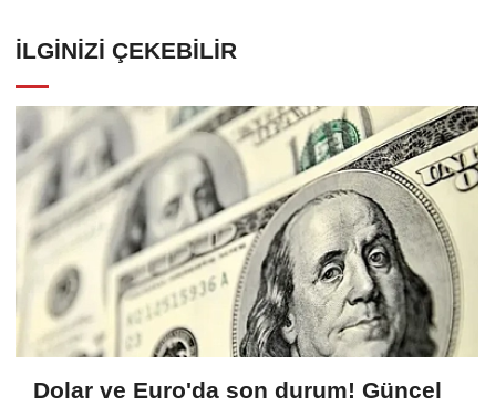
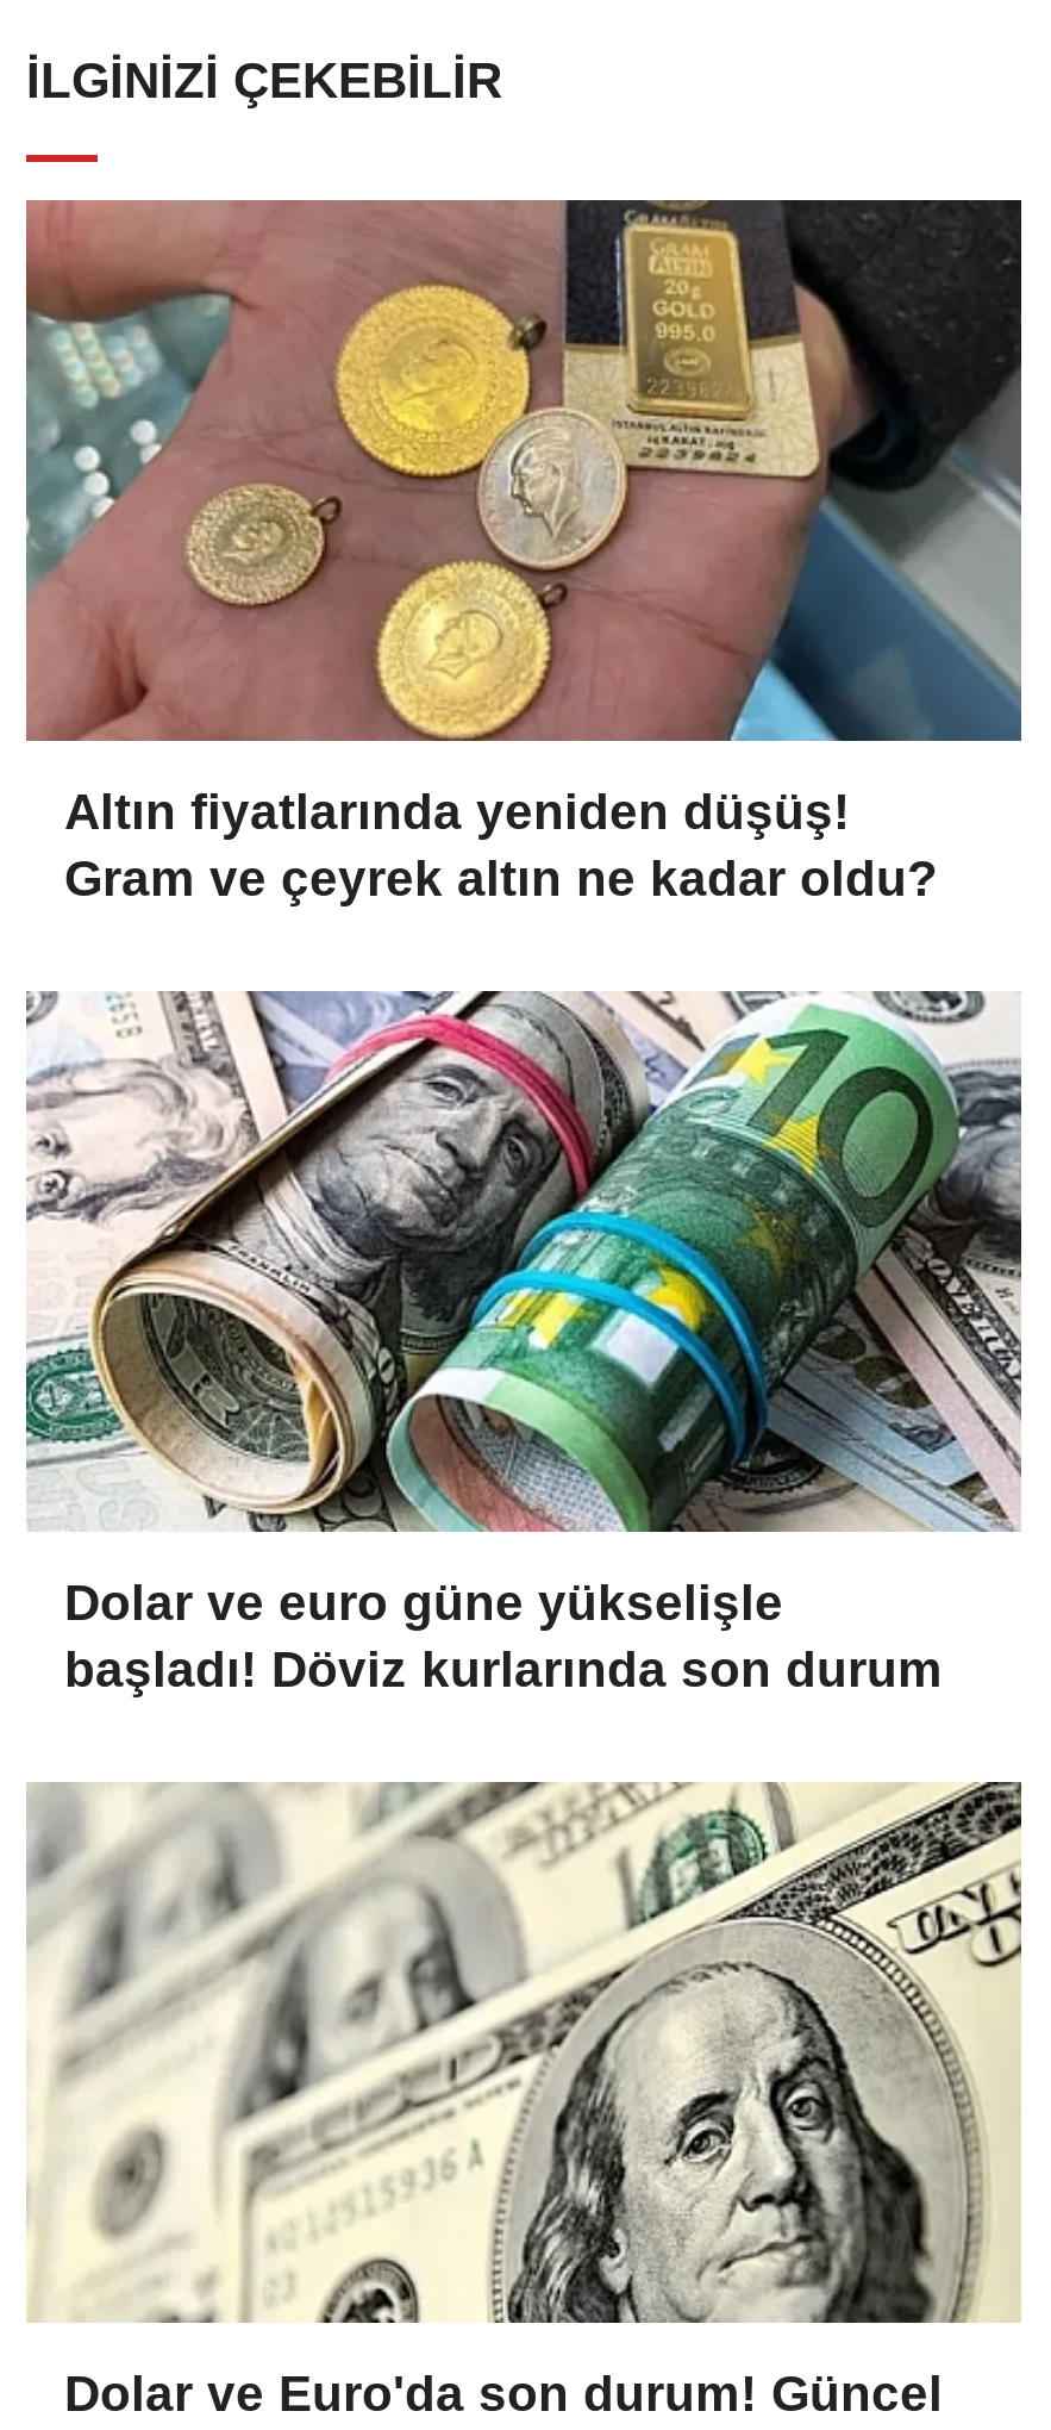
+ [image]
+ Altın fiyatlarında yeniden düşüş!
+ Gram ve çeyrek altın ne kadar oldu?

+ [image]
+ Dolar ve euro güne yükselişle
+ başladı! Döviz kurlarında son durum
